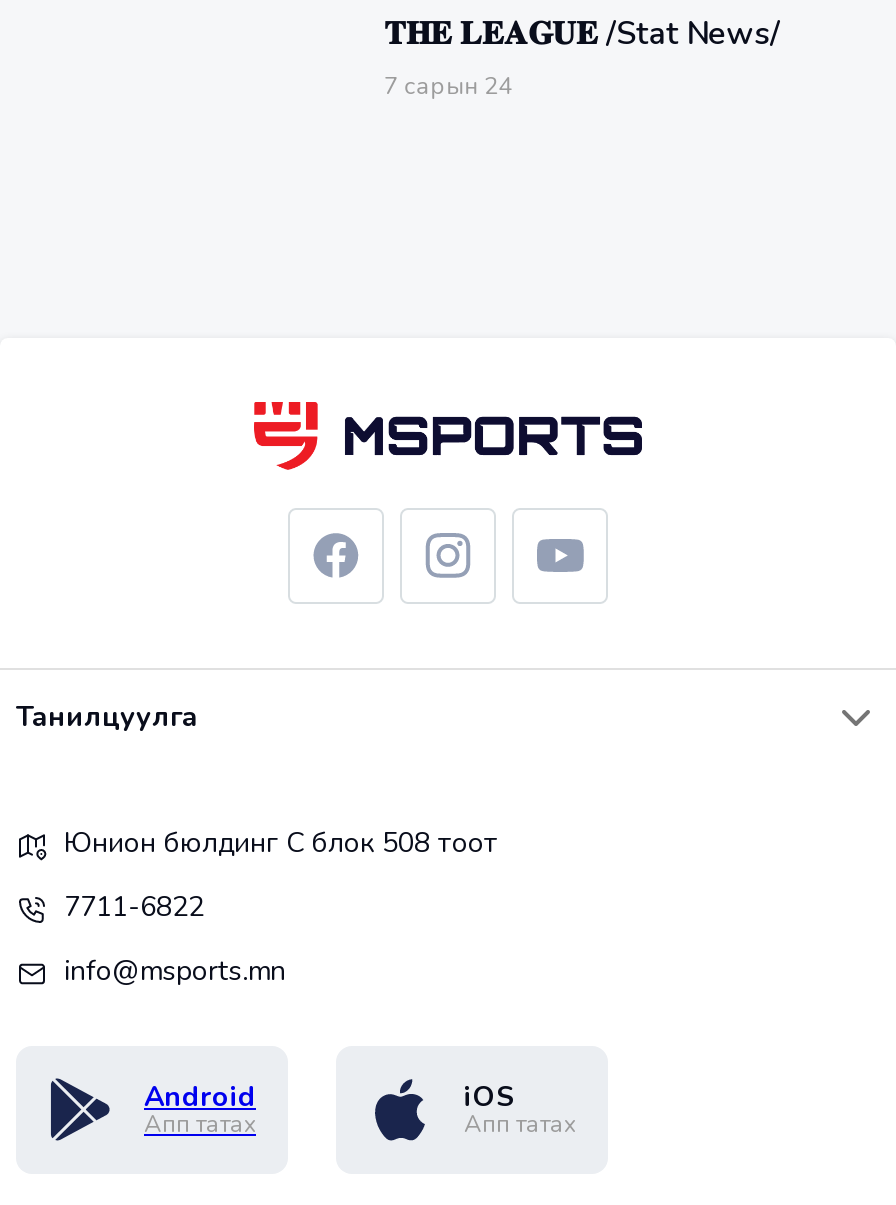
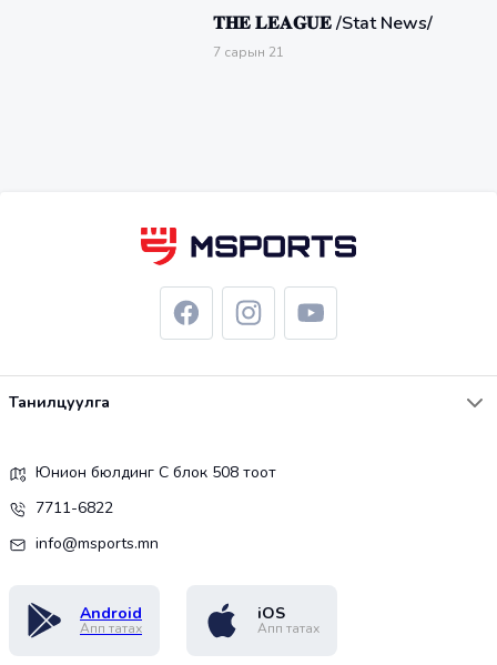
- 7 сарын 24
+ 7 сарын 21
